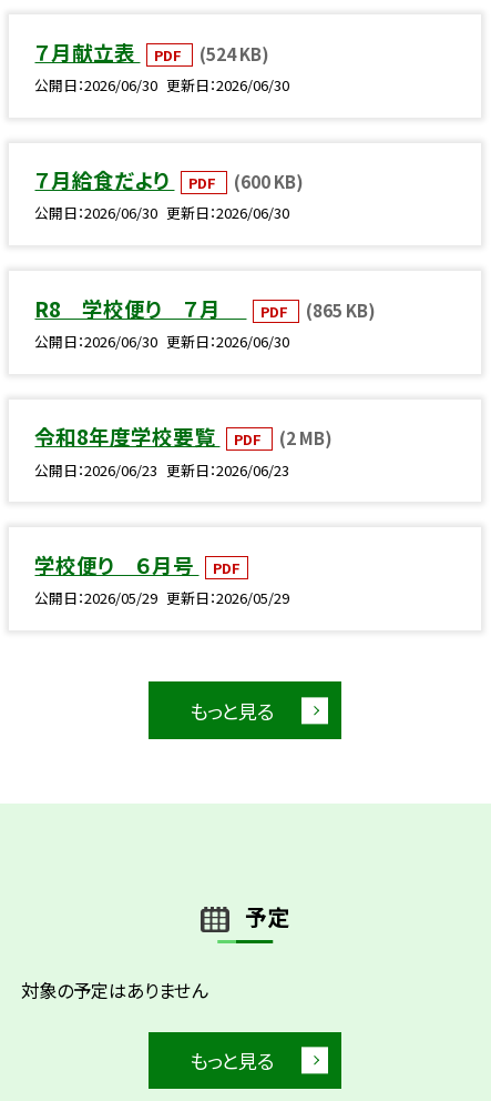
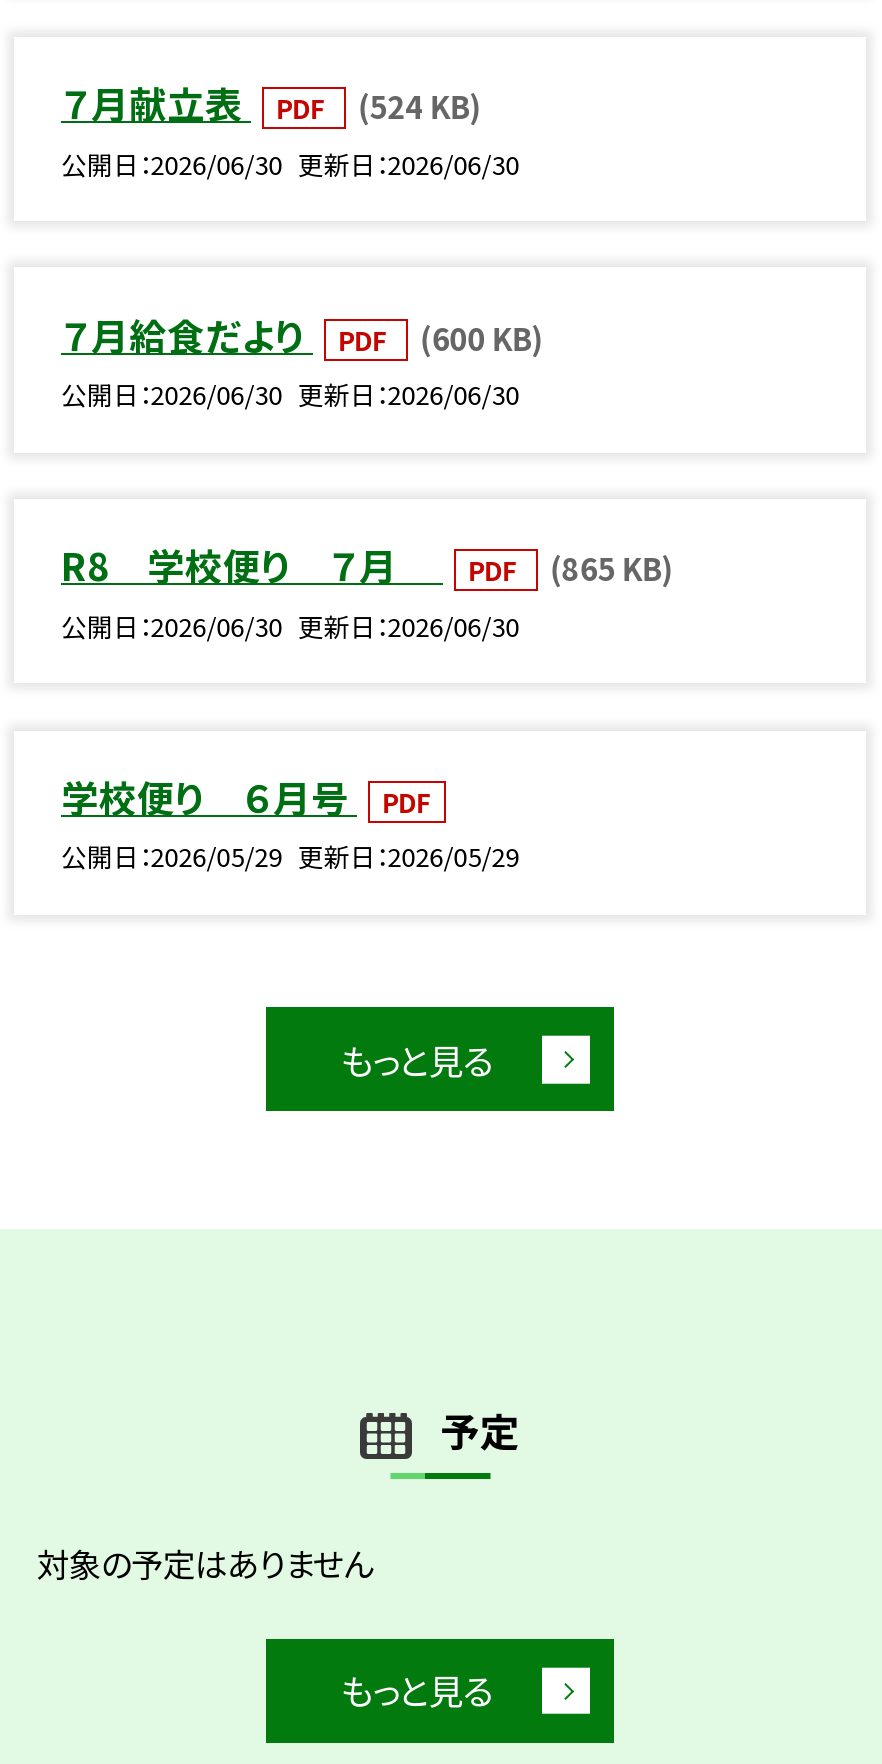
- 令和8年度学校要覧
- PDF
- (2 MB)
- 公開日 2026/06/23 更新日 2026/06/23
